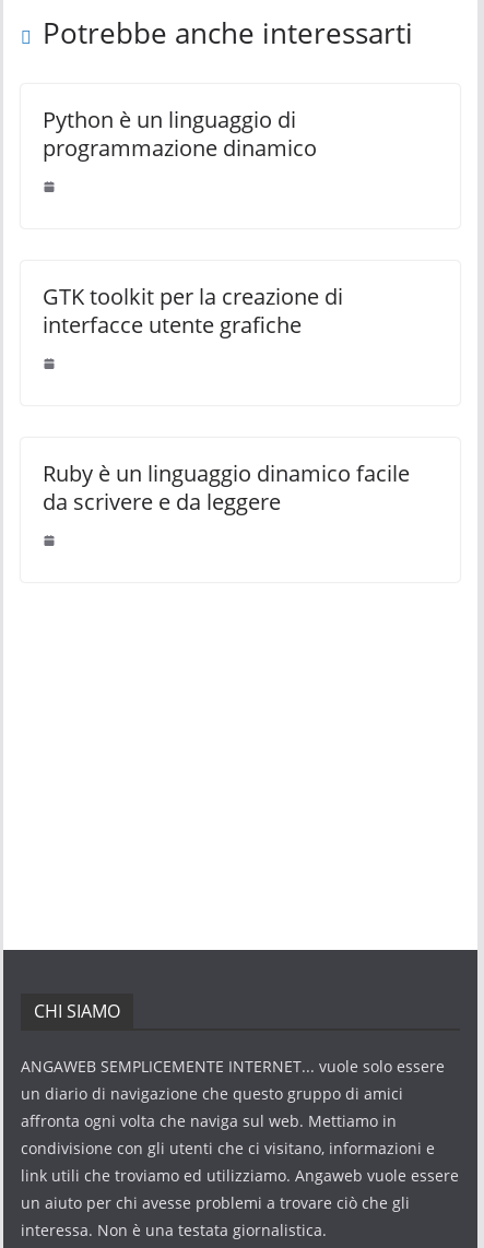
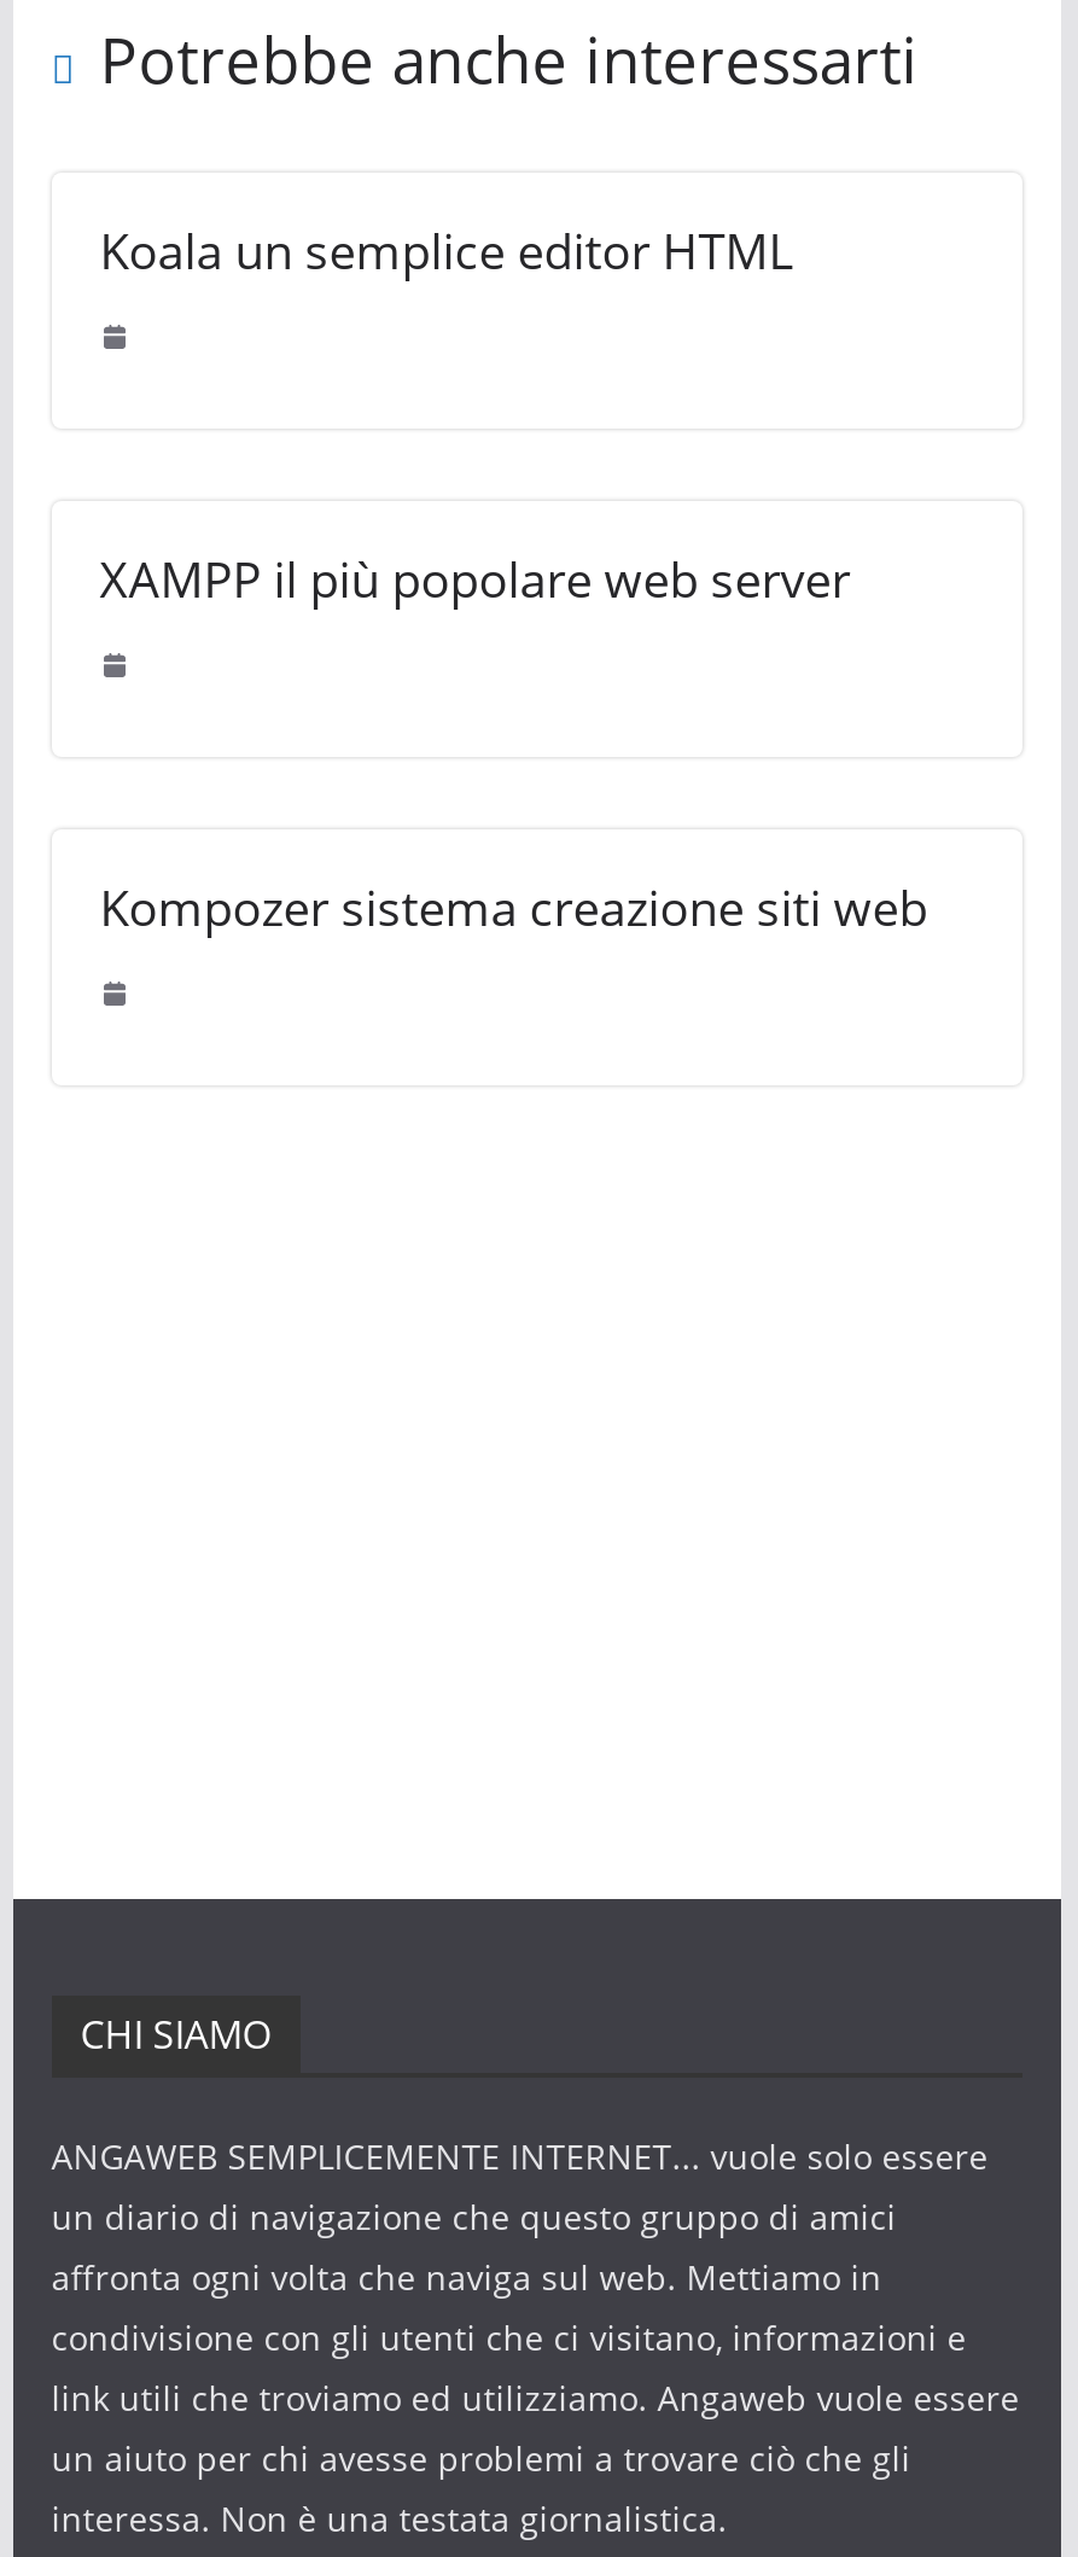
- Python è un linguaggio di
- programmazione dinamico
+ Koala un semplice editor HTML

- GTK toolkit per la creazione di
- interfacce utente grafiche
+ XAMPP il più popolare web server

- Ruby è un linguaggio dinamico facile
- da scrivere e da leggere
+ Kompozer sistema creazione siti web
